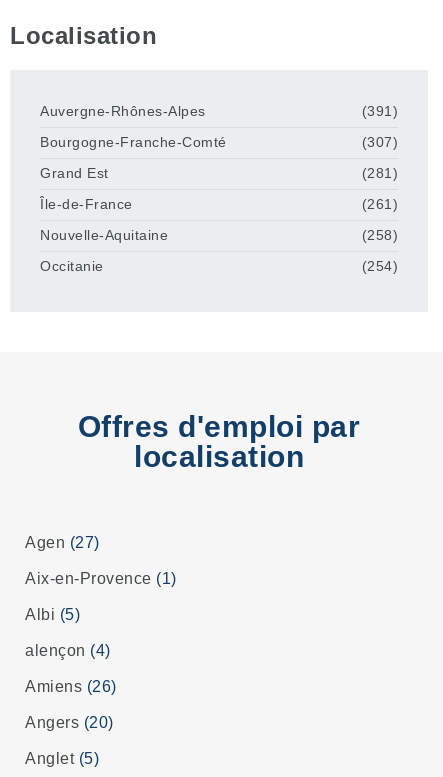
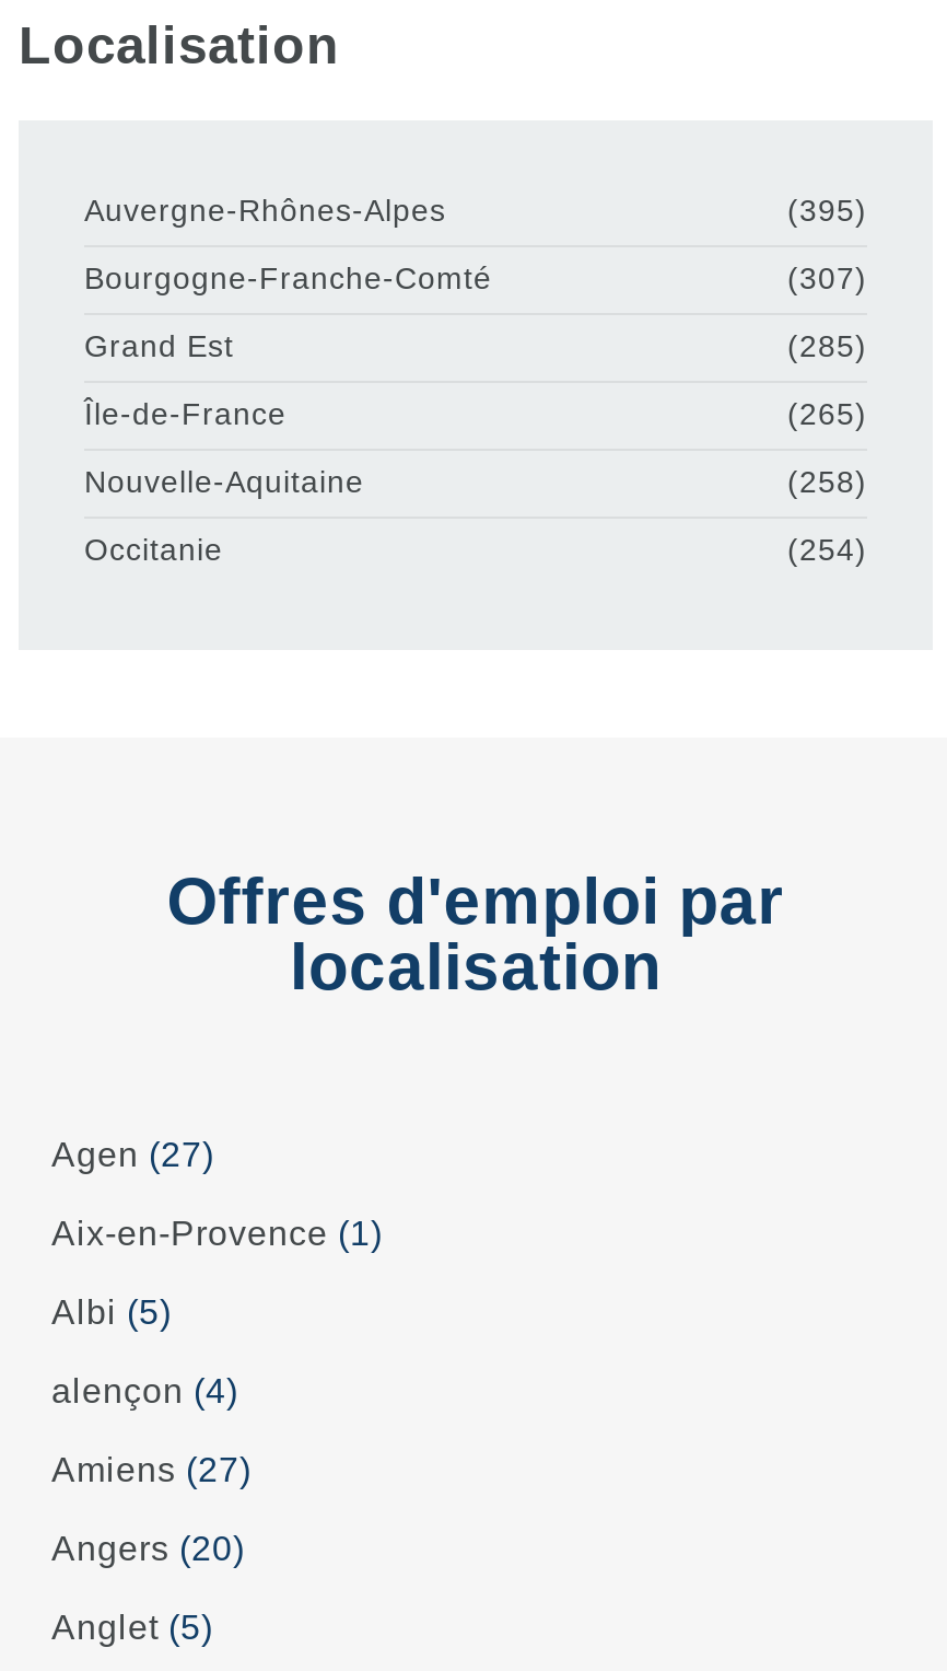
- (391)
+ (395)

- (281)
+ (285)

- (261)
+ (265)

- Amiens (26)
+ Amiens (27)
